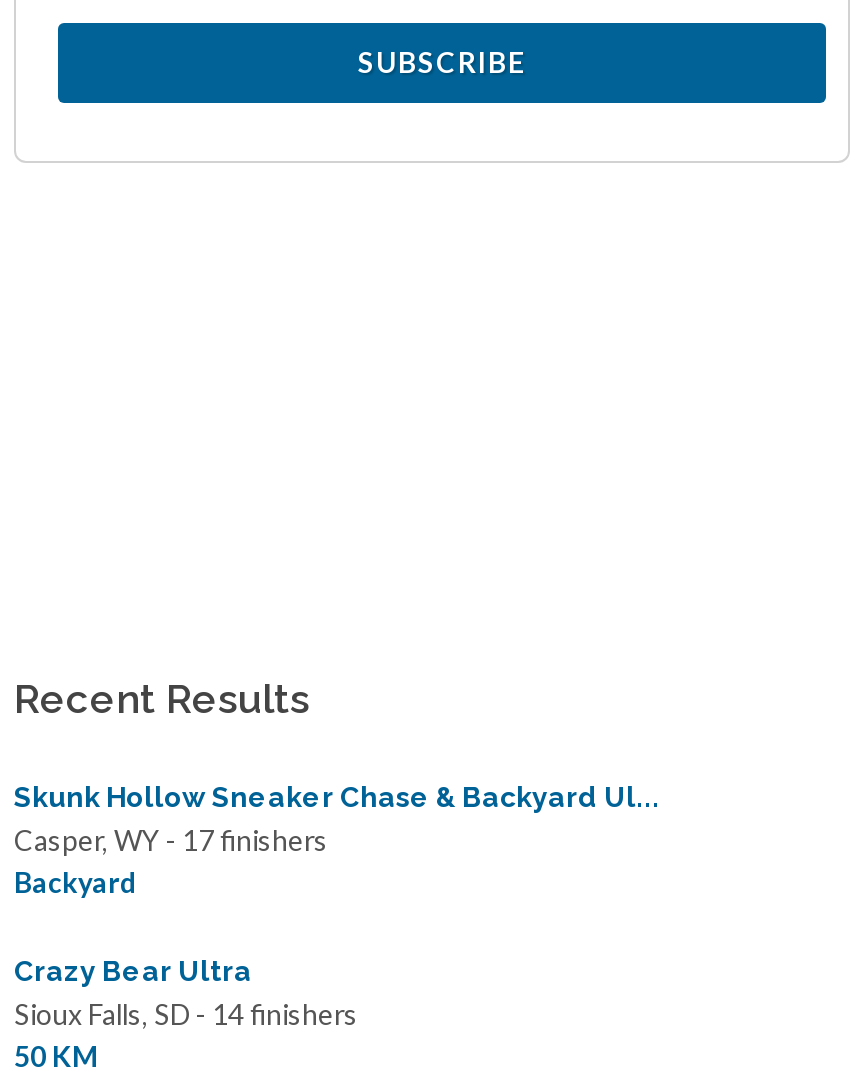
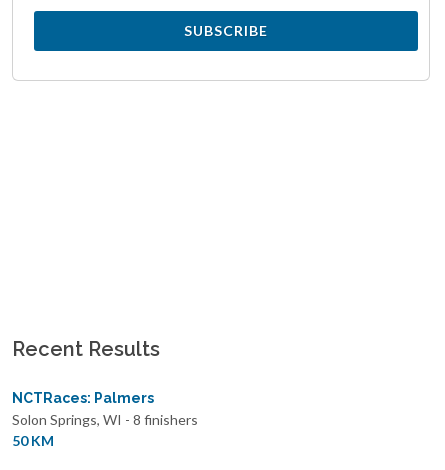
- Skunk Hollow Sneaker Chase & Backyard Ul...
- Casper, WY - 17 finishers
- Backyard
- Crazy Bear Ultra
- Sioux Falls, SD - 14 finishers
+ NCTRaces: Palmers
+ Solon Springs, WI - 8 finishers
